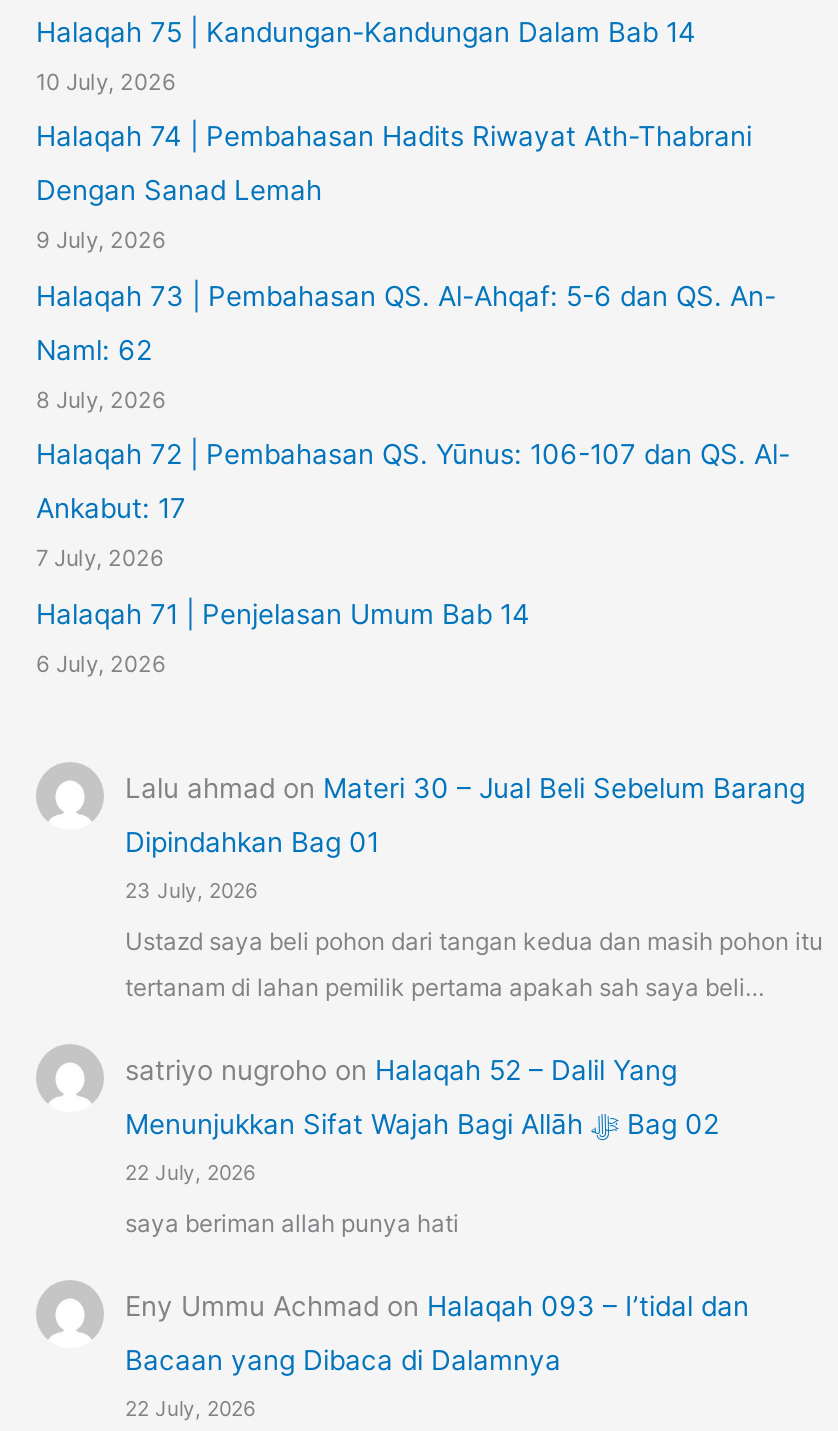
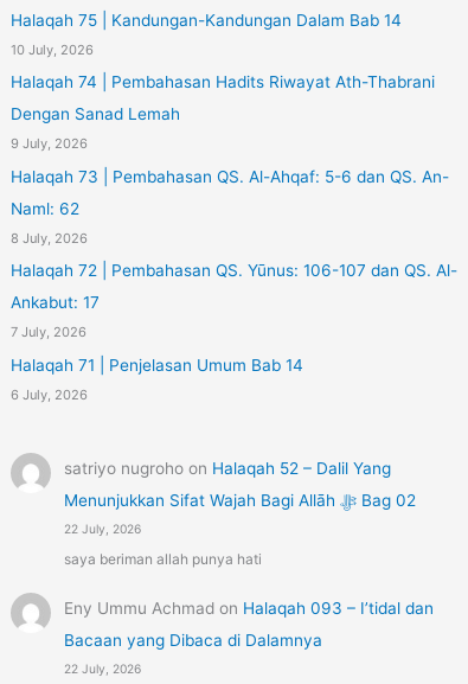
- Lalu ahmad on Materi 30 – Jual Beli Sebelum Barang
- Dipindahkan Bag 01
- 23 July, 2026
- Ustazd saya beli pohon dari tangan kedua dan masih pohon itu
- tertanam di lahan pemilik pertama apakah sah saya beli…
